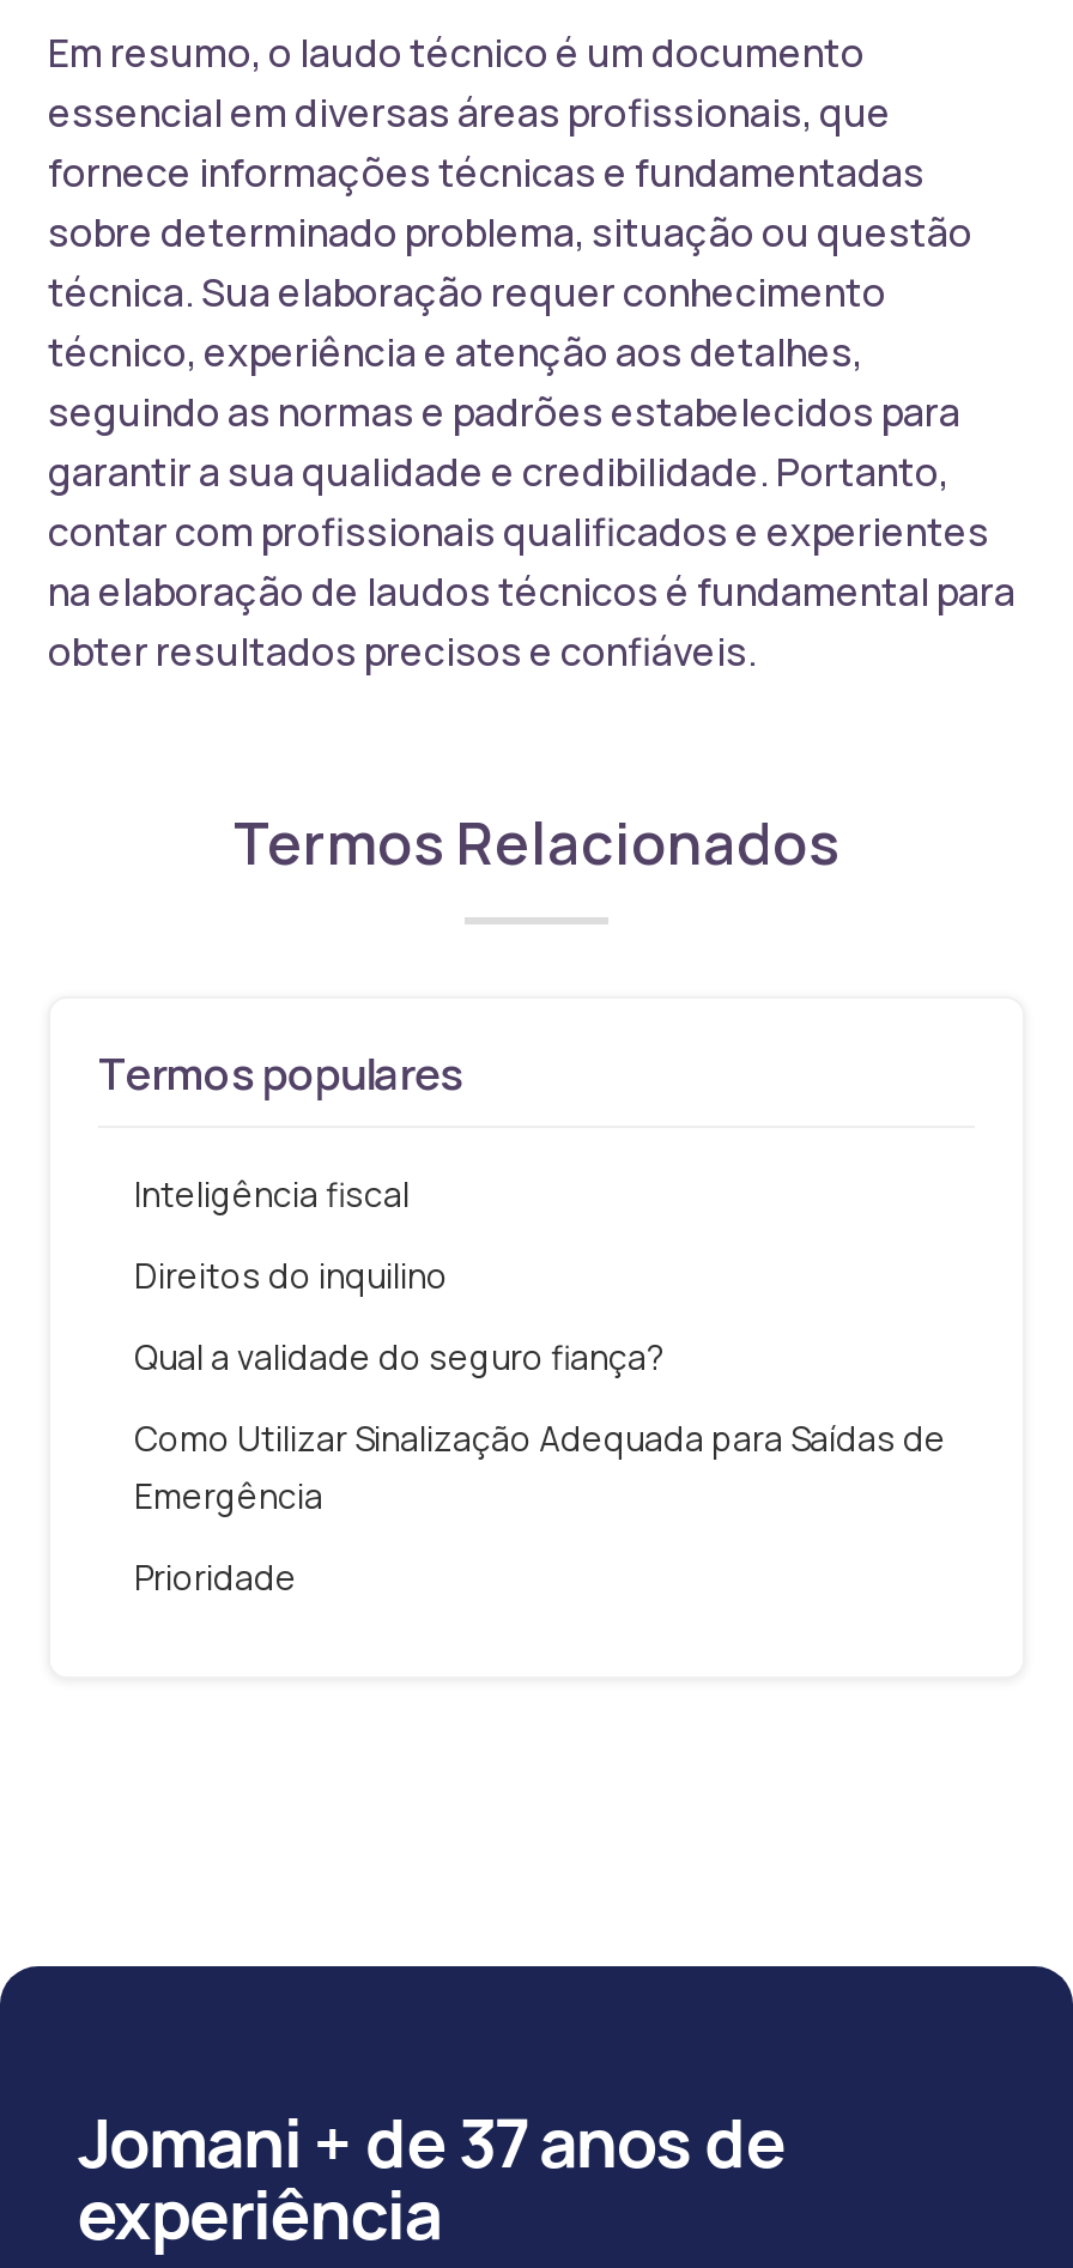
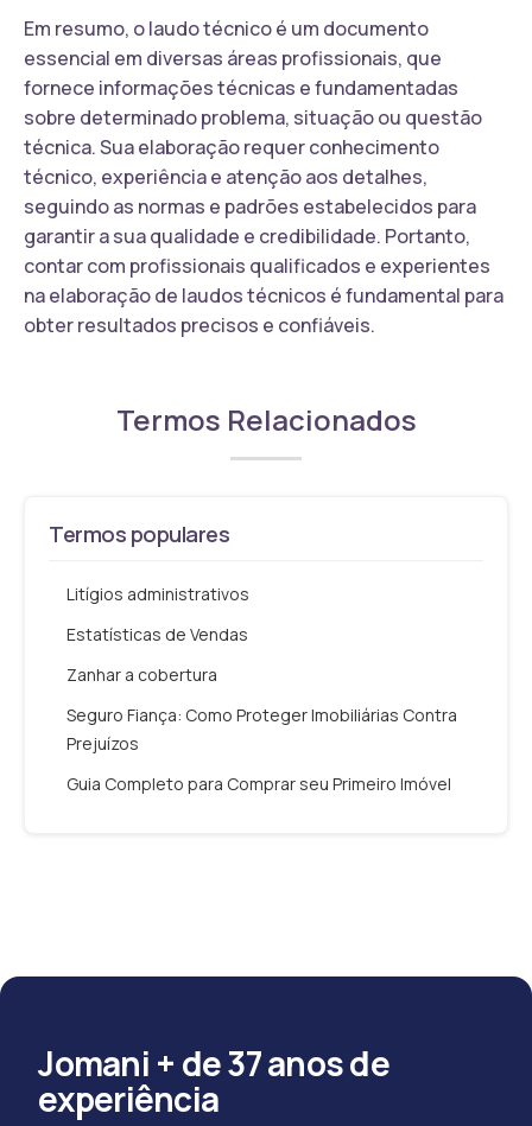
- Inteligência fiscal
+ Litígios administrativos

- Direitos do inquilino
+ Estatísticas de Vendas

- Qual a validade do seguro fiança?
+ Zanhar a cobertura

- Como Utilizar Sinalização Adequada para Saídas de
- Emergência
+ Seguro Fiança: Como Proteger Imobiliárias Contra
+ Prejuízos

- Prioridade
+ Guia Completo para Comprar seu Primeiro Imóvel
